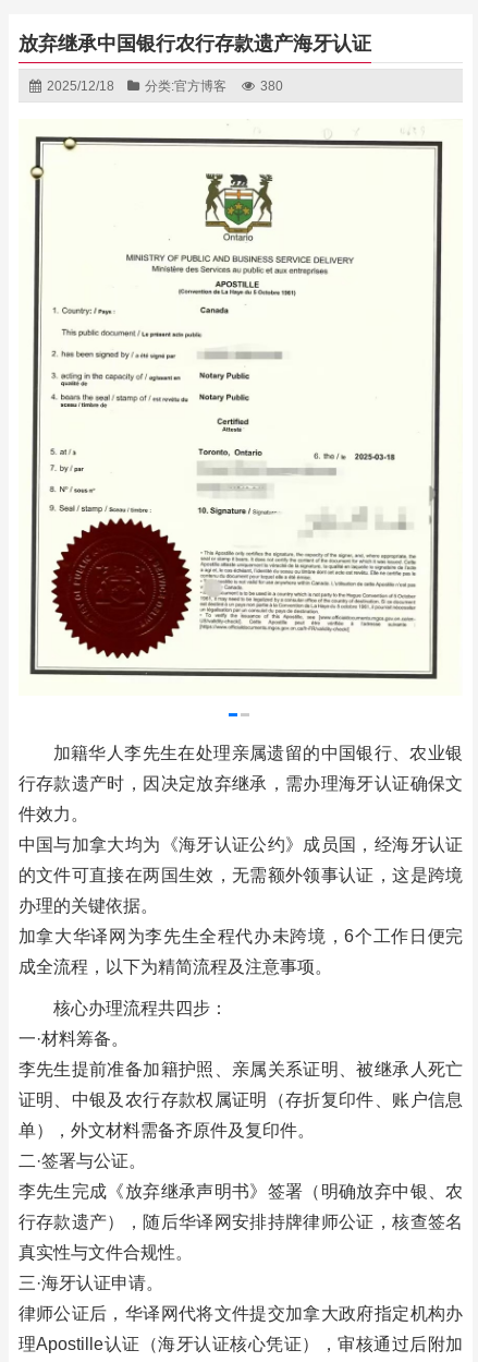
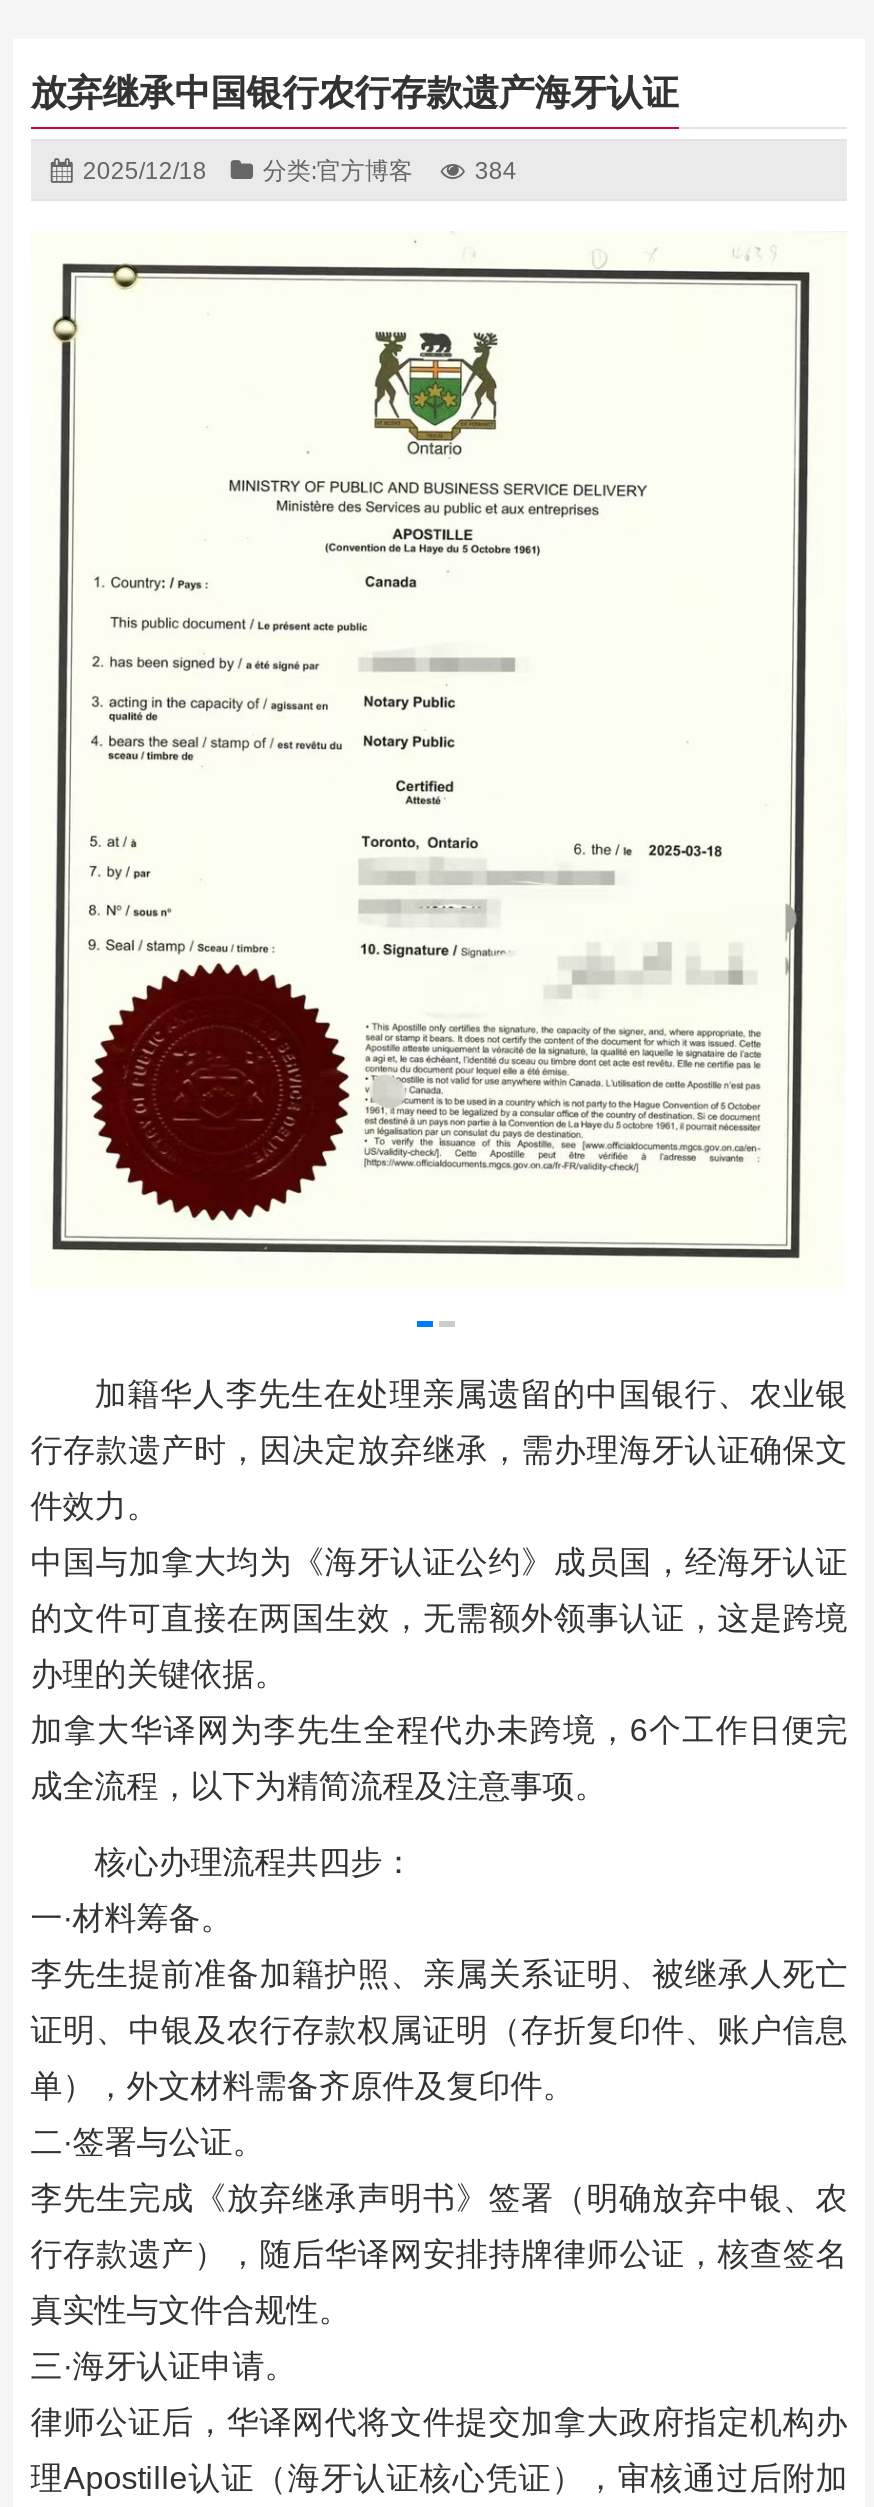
- 380
+ 384
